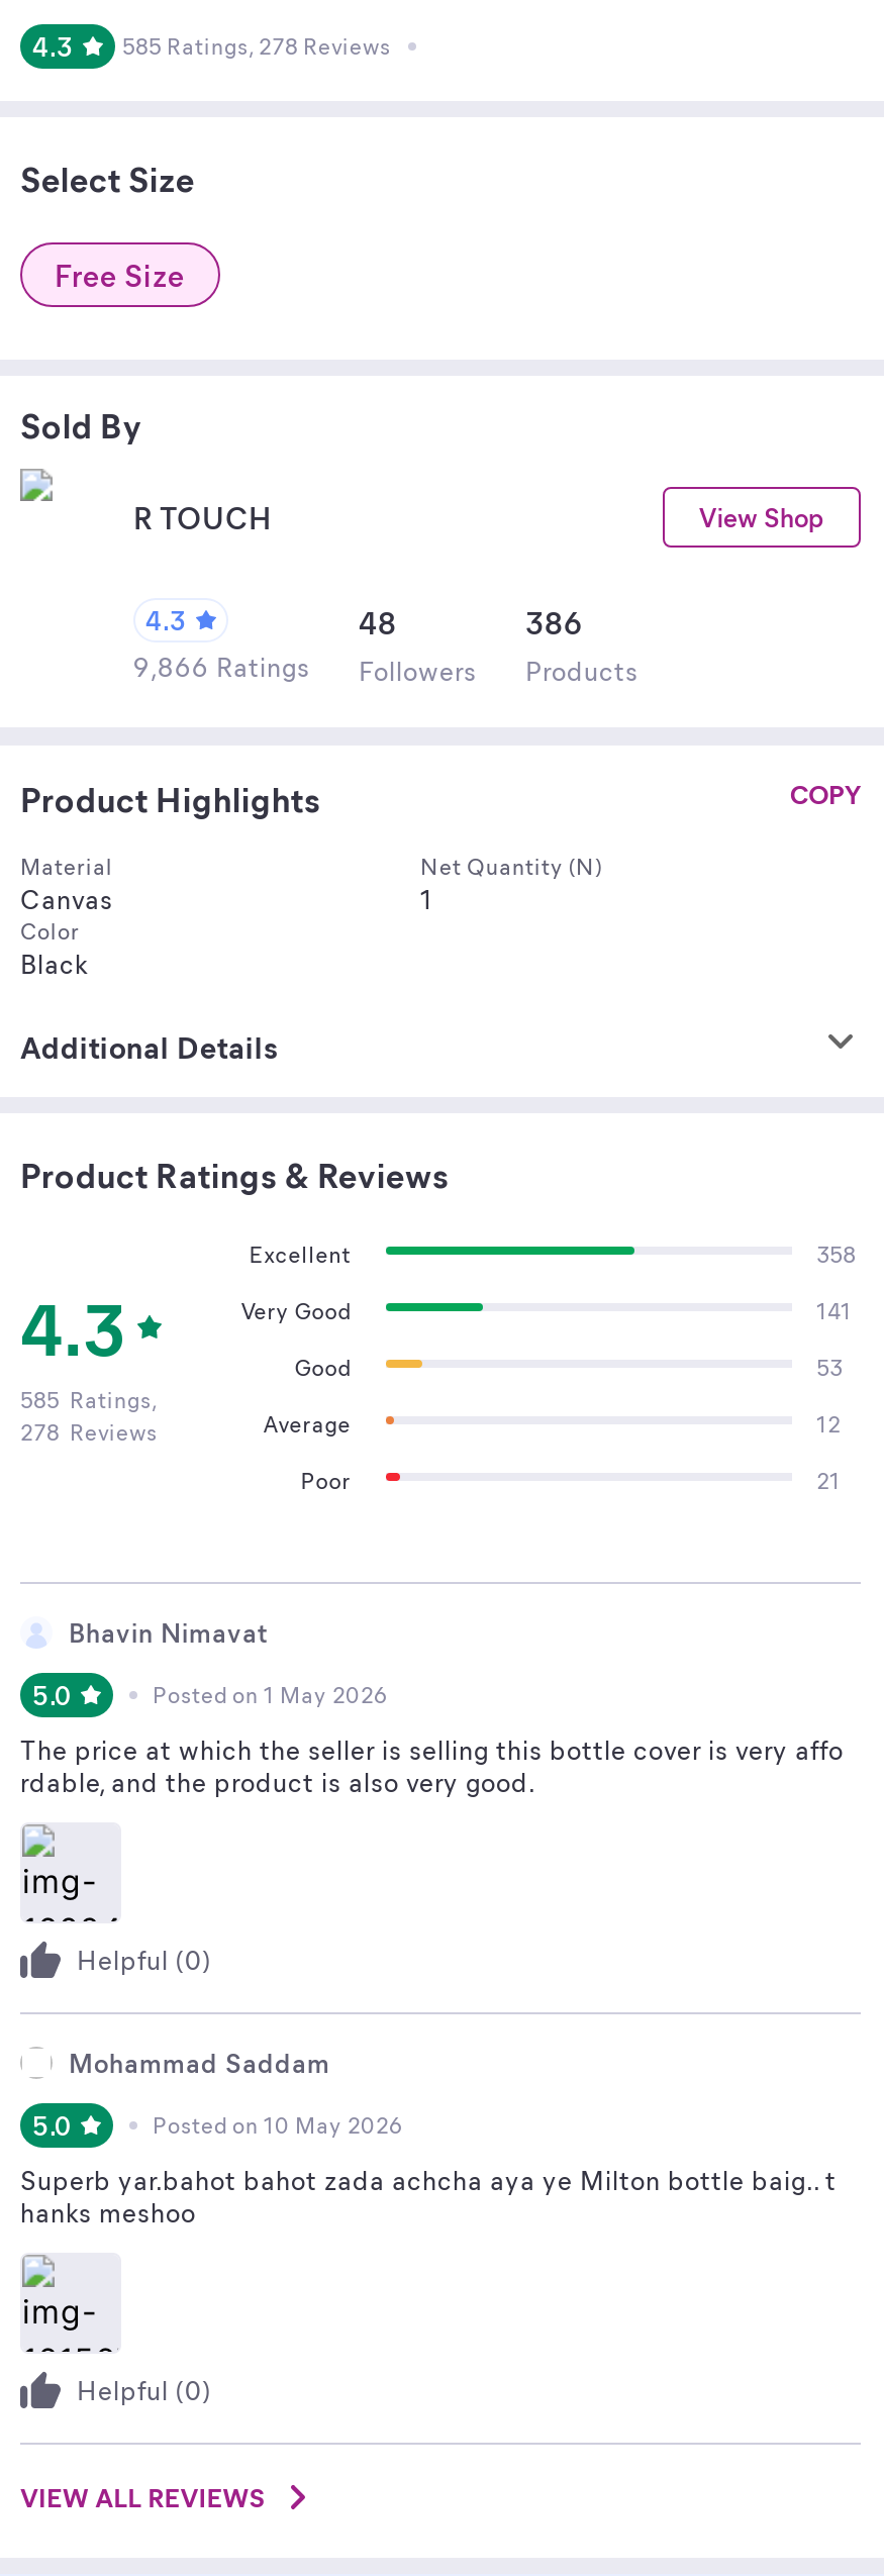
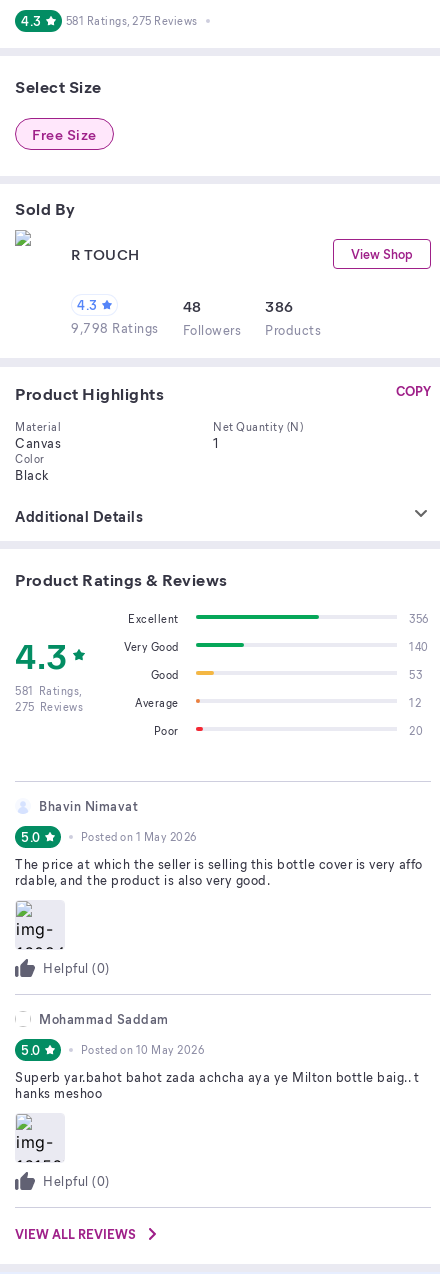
- 585 Ratings, 278 Reviews
+ 581 Ratings, 275 Reviews

- 9,866 Ratings Followers Products
+ 9,798 Ratings Followers Products

- 358
+ 356

- 141
+ 140

- 585 Ratings,
+ 581 Ratings,

- 278 Reviews
+ 275 Reviews

- 21
+ 20
